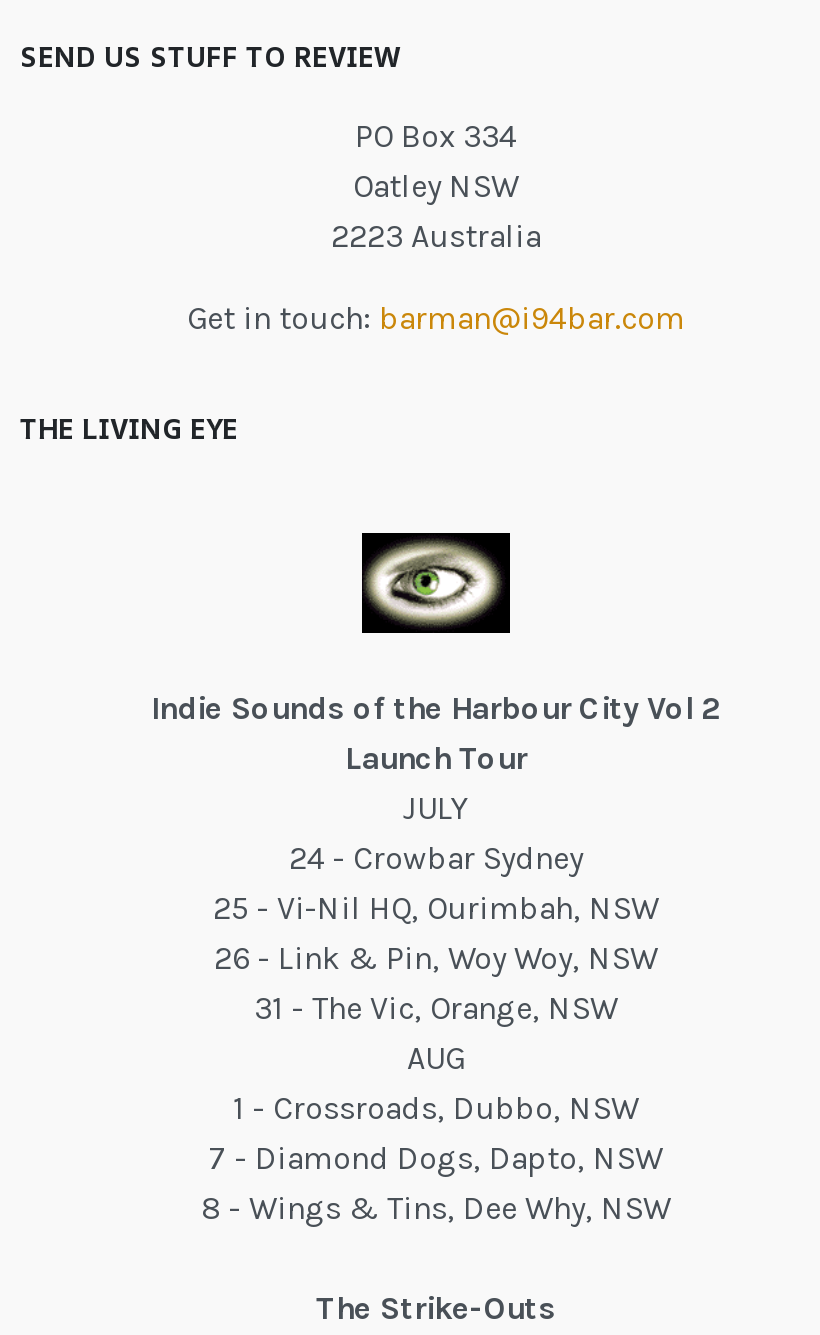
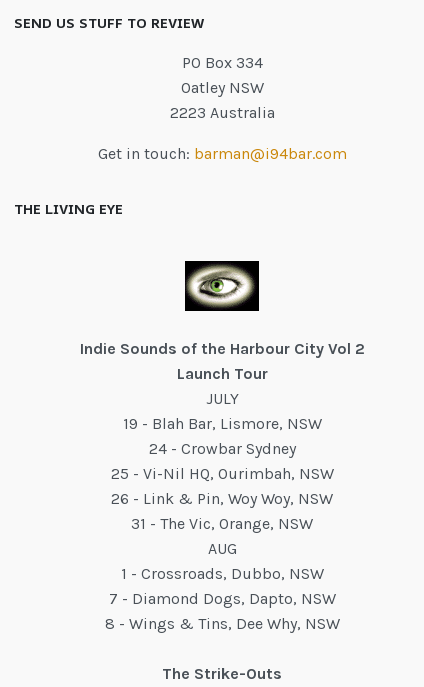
+ 19 - Blah Bar, Lismore, NSW
